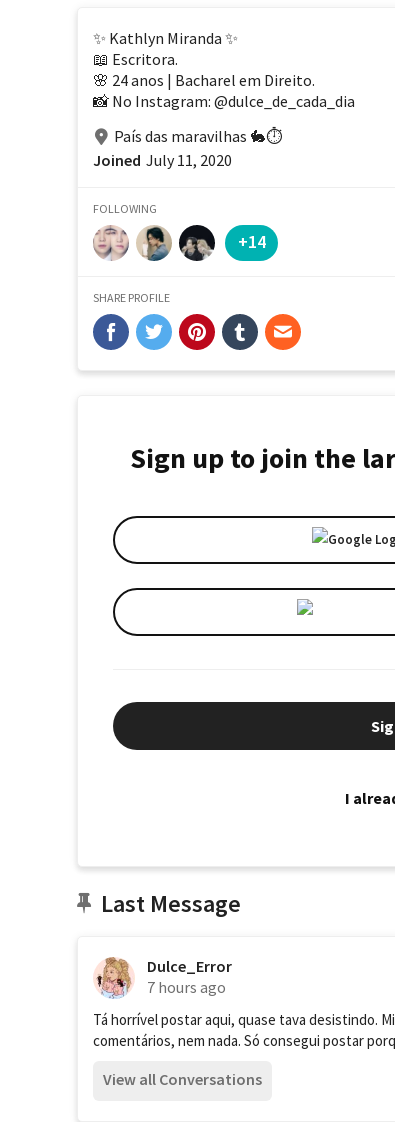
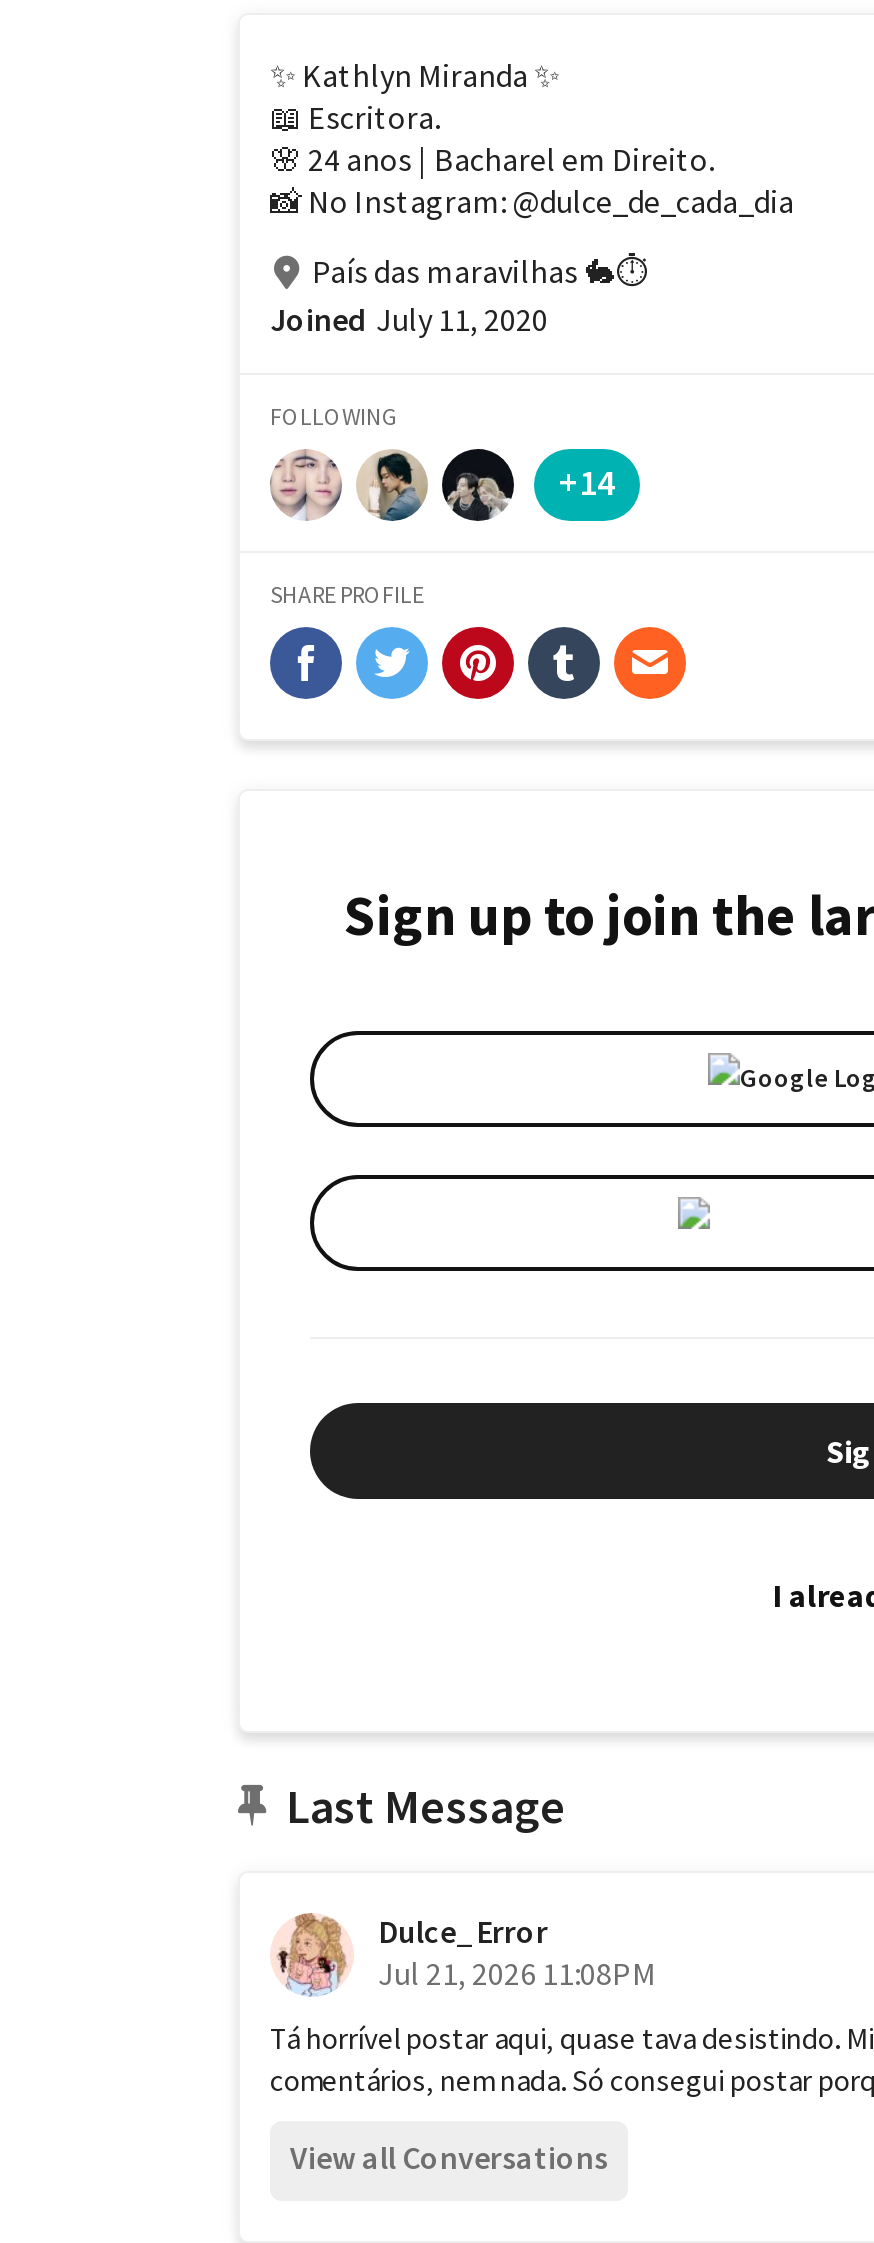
- 7 hours ago
+ Jul 21, 2026 11:08PM
